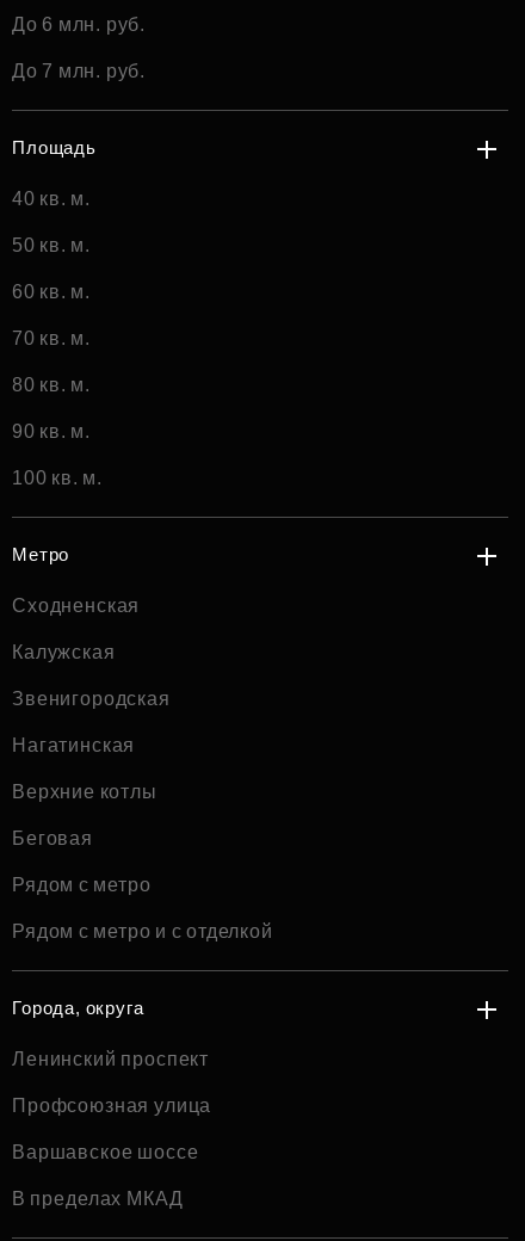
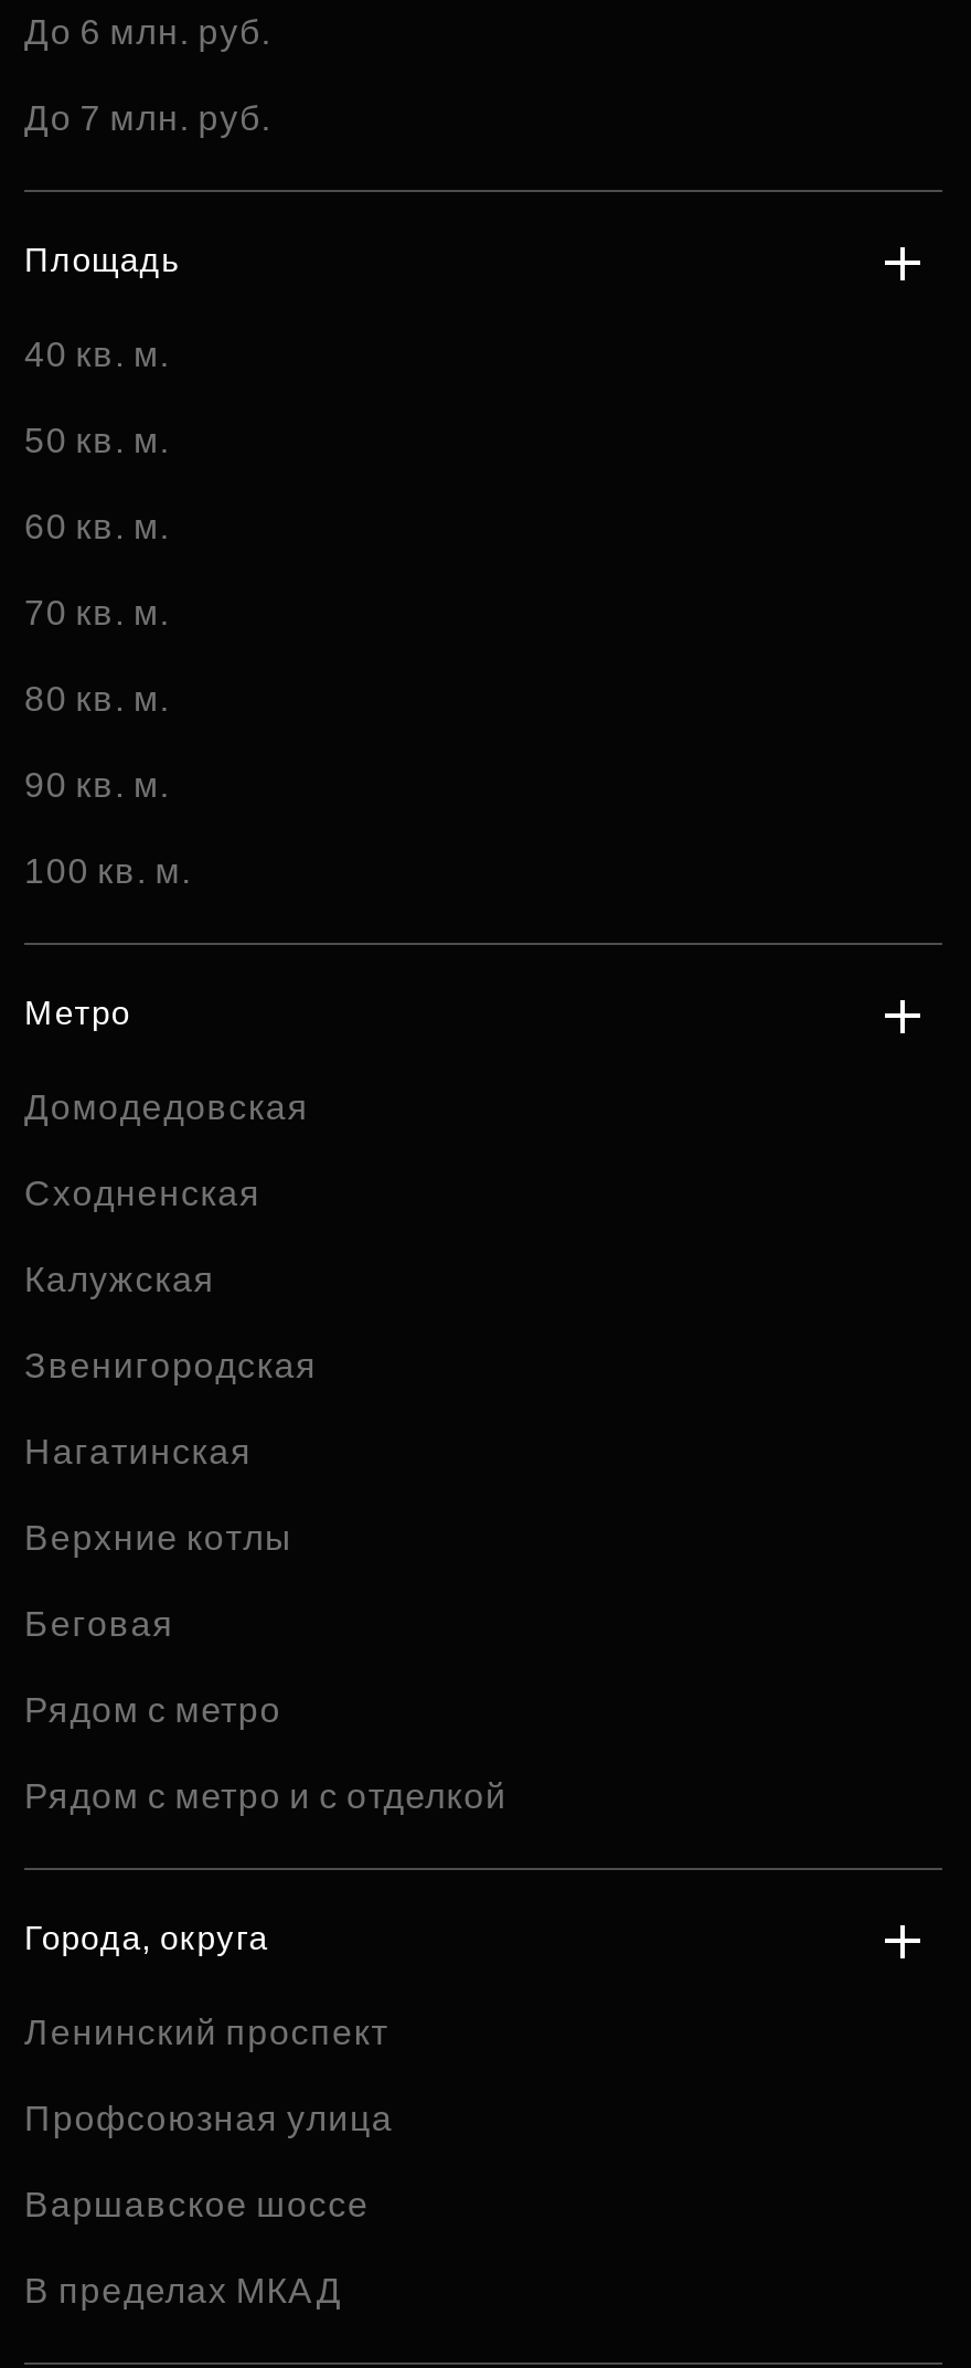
+ Домодедовская
